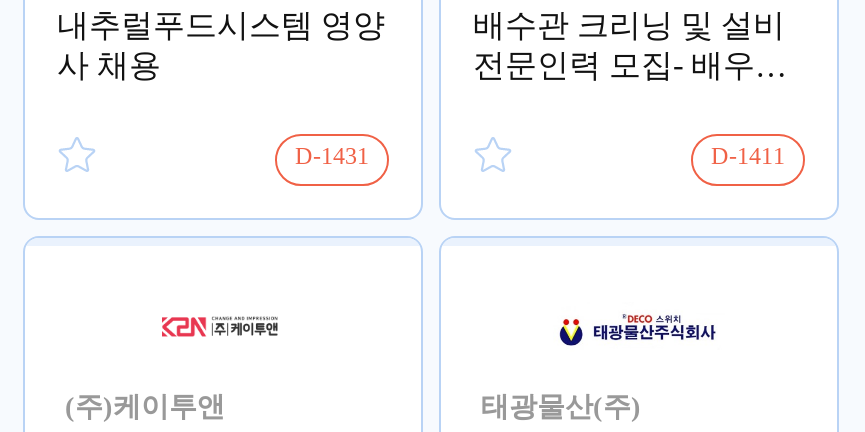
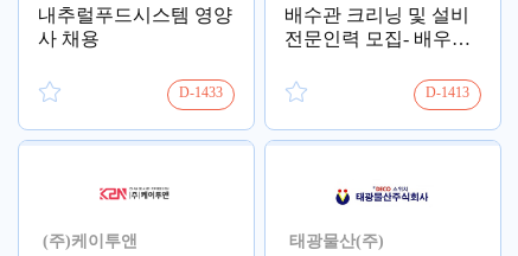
- D-1431
+ D-1433

- D-1411
+ D-1413
